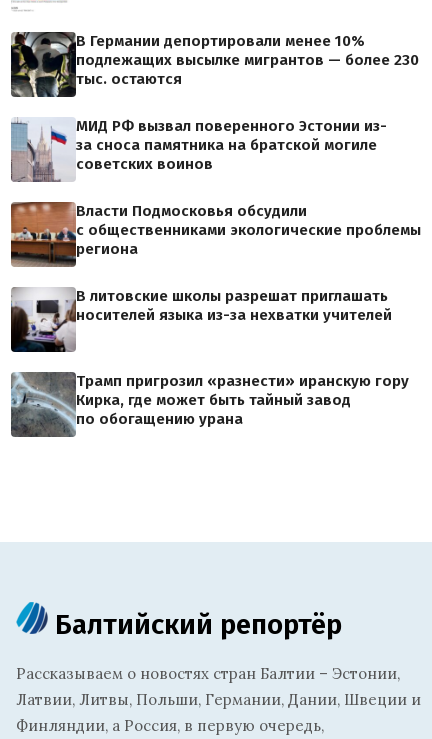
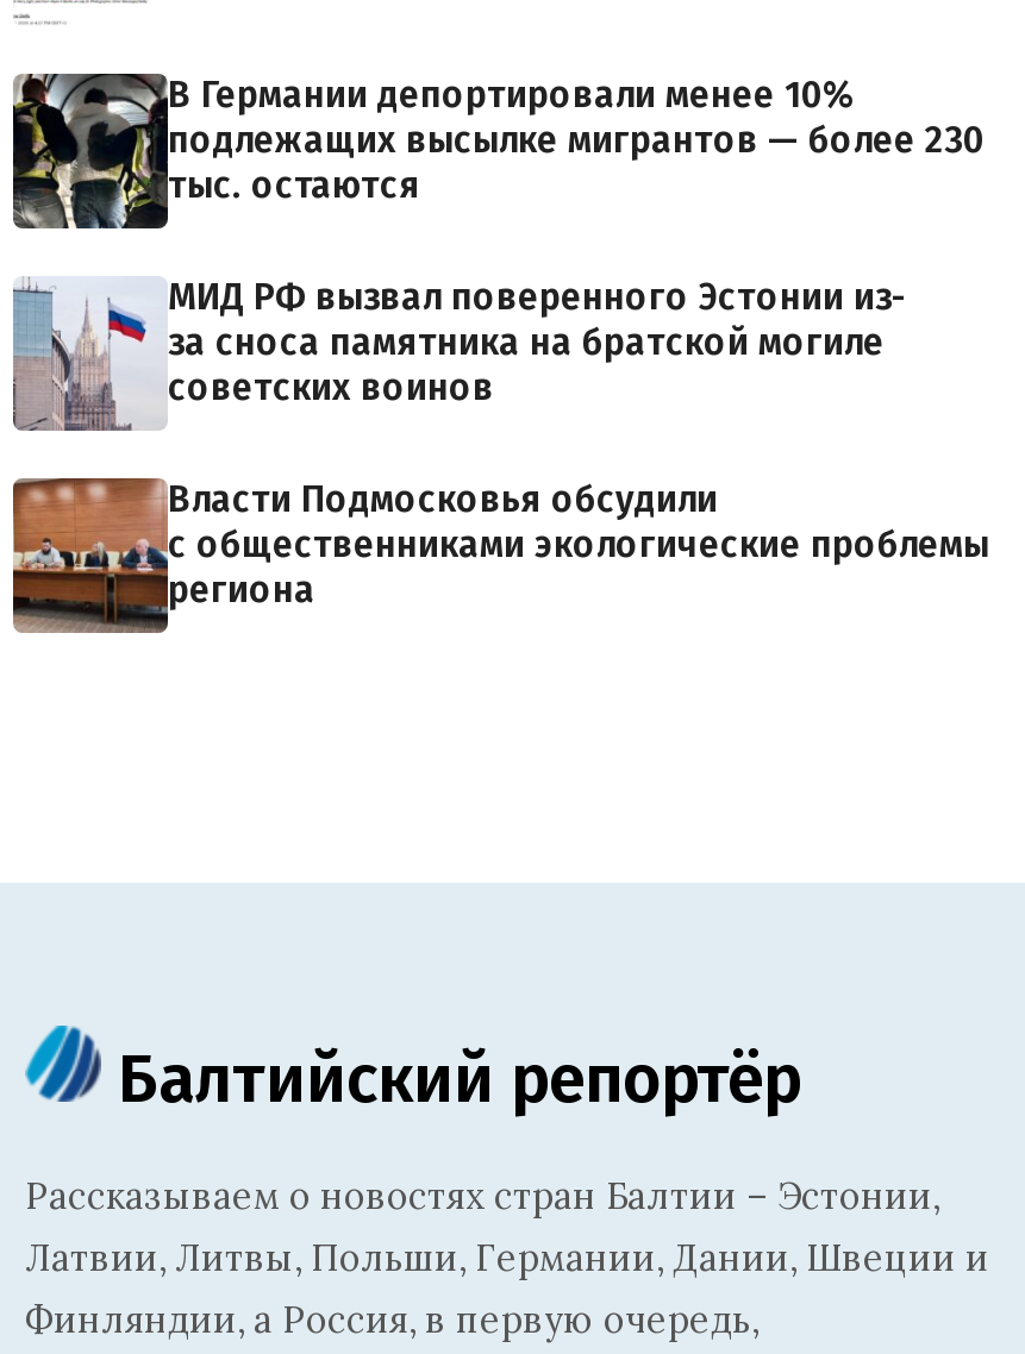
- [image]
- В литовские школы разрешат приглашать
- носителей языка из-за нехватки учителей

- [image]
- Трамп пригрозил «разнести» иранскую гору
- Кирка, где может быть тайный завод
- по обогащению урана
